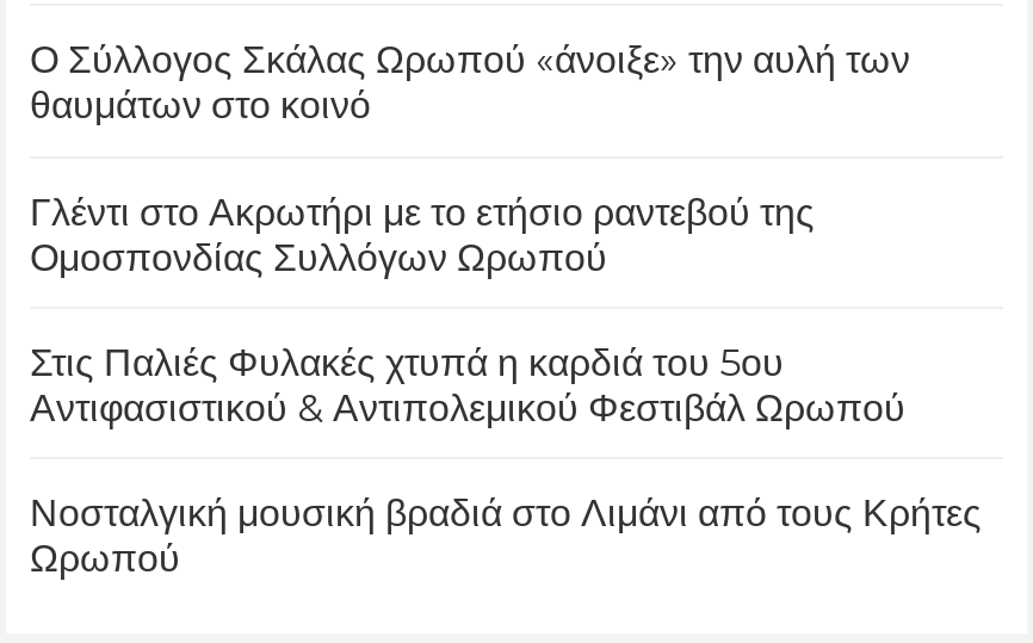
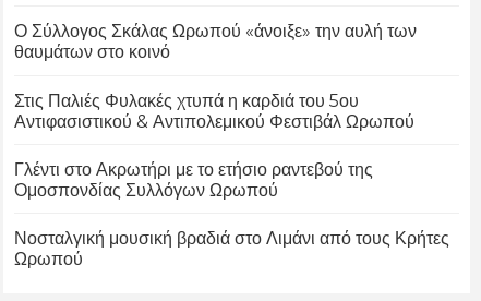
moved down: Γλέντι στο Ακρωτήρι με το ετήσιο ραντεβού της | Ομοσπονδίας Συλλόγων Ωρωπού

moved up: Στις Παλιές Φυλακές χτυπά η καρδιά του 5ου | Αντιφασιστικού & Αντιπολεμικού Φεστιβάλ Ωρωπού
